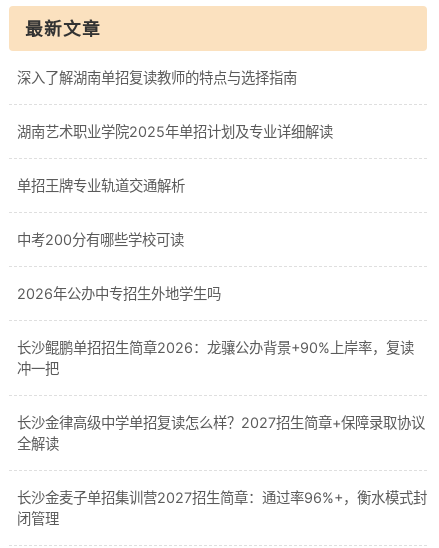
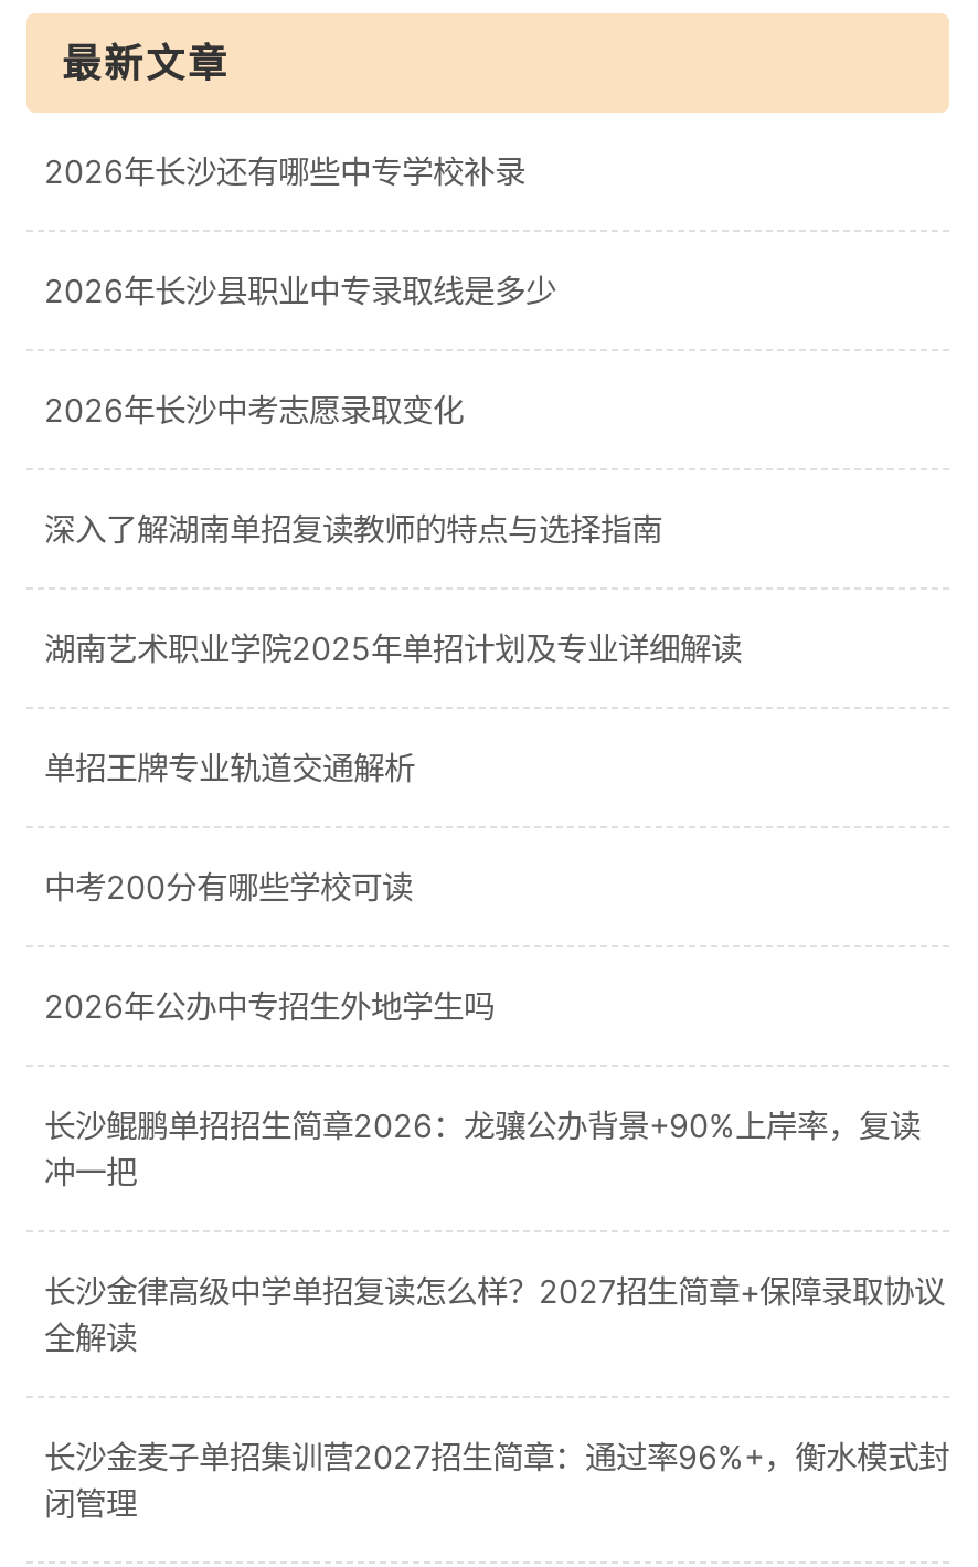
+ 2026年长沙还有哪些中专学校补录
+ 2026年长沙县职业中专录取线是多少
+ 2026年长沙中考志愿录取变化
